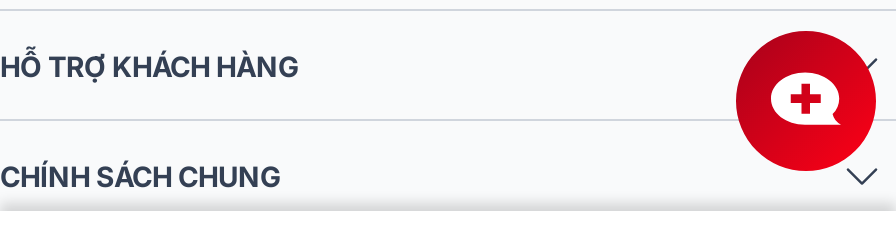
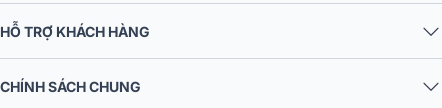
- [image]
